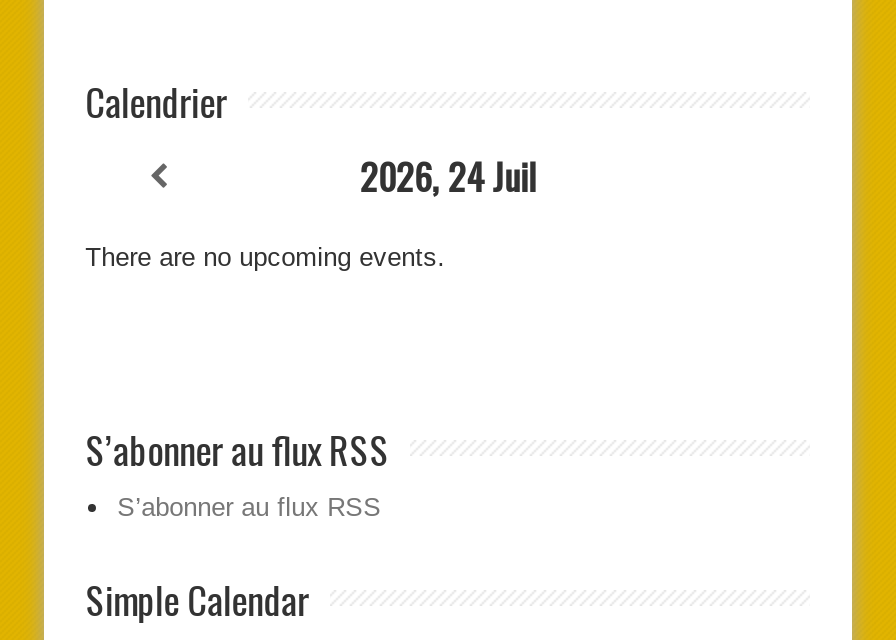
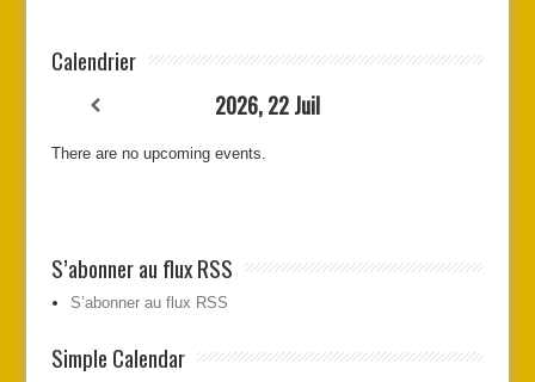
- 2026, 24 Juil
+ 2026, 22 Juil
